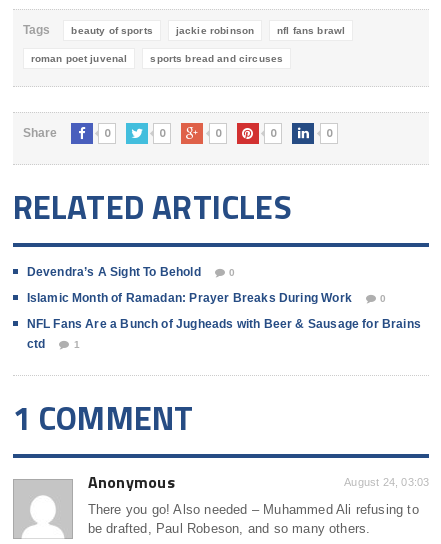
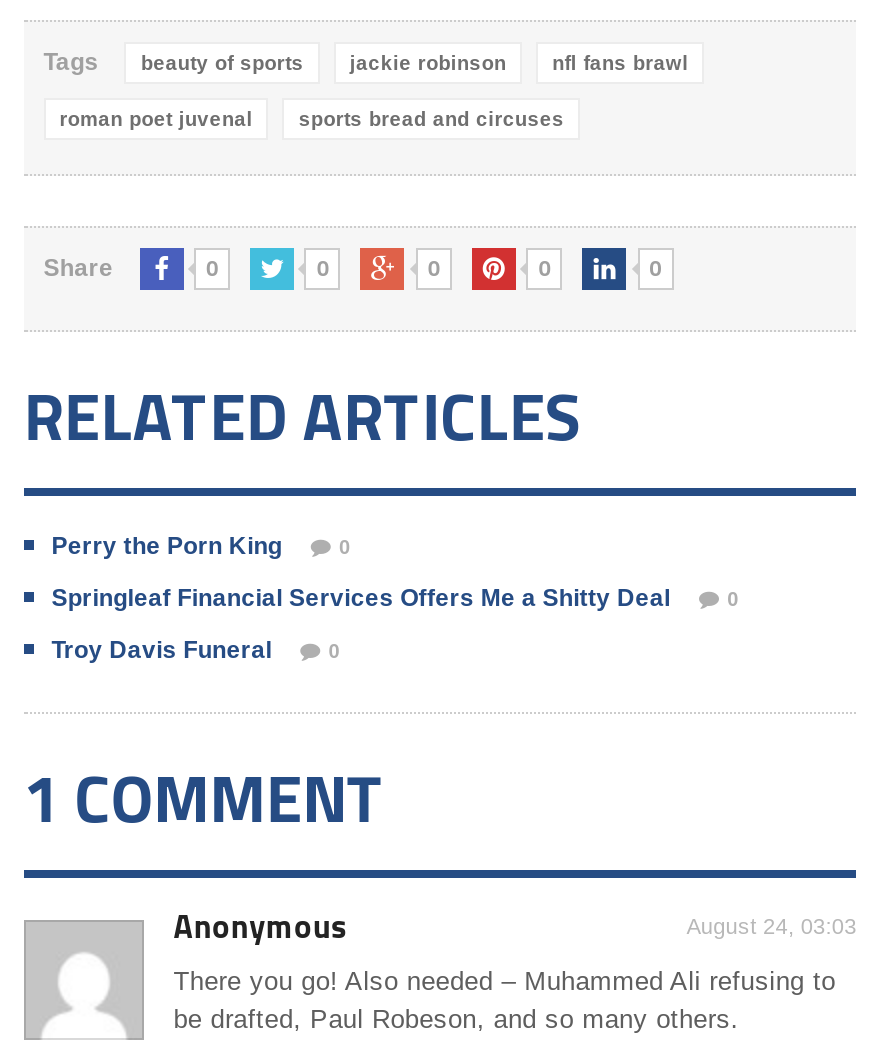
- Devendra’s A Sight To Behold
+ Perry the Porn King

- Islamic Month of Ramadan: Prayer Breaks During Work
+ Springleaf Financial Services Offers Me a Shitty Deal

- NFL Fans Are a Bunch of Jugheads with Beer & Sausage for Brains
- ctd
- 1
+ Troy Davis Funeral
+ 0
